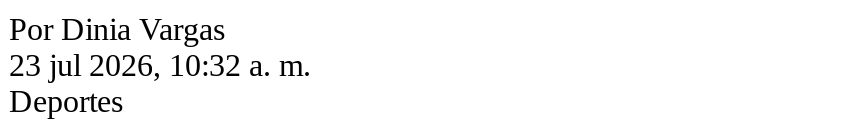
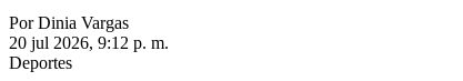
- 23 jul 2026, 10:32 a. m.
+ 20 jul 2026, 9:12 p. m.
